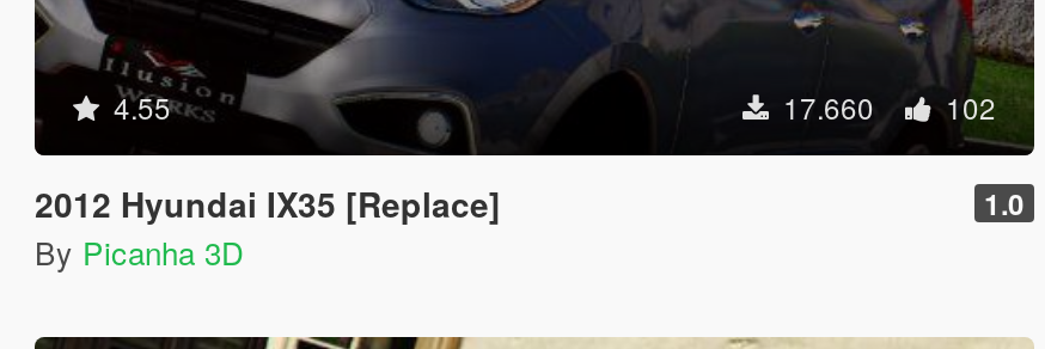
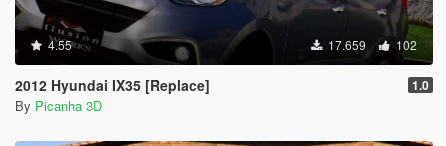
- 17.660 102
+ 17.659 102
